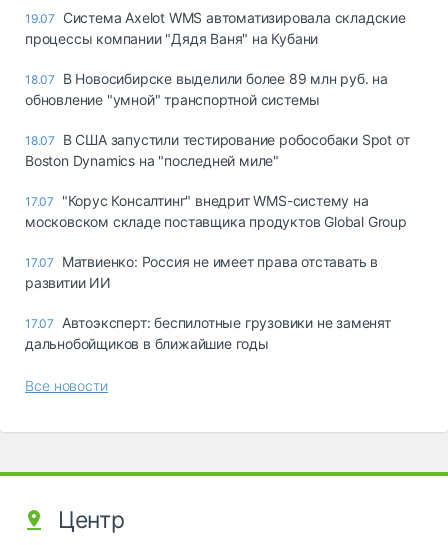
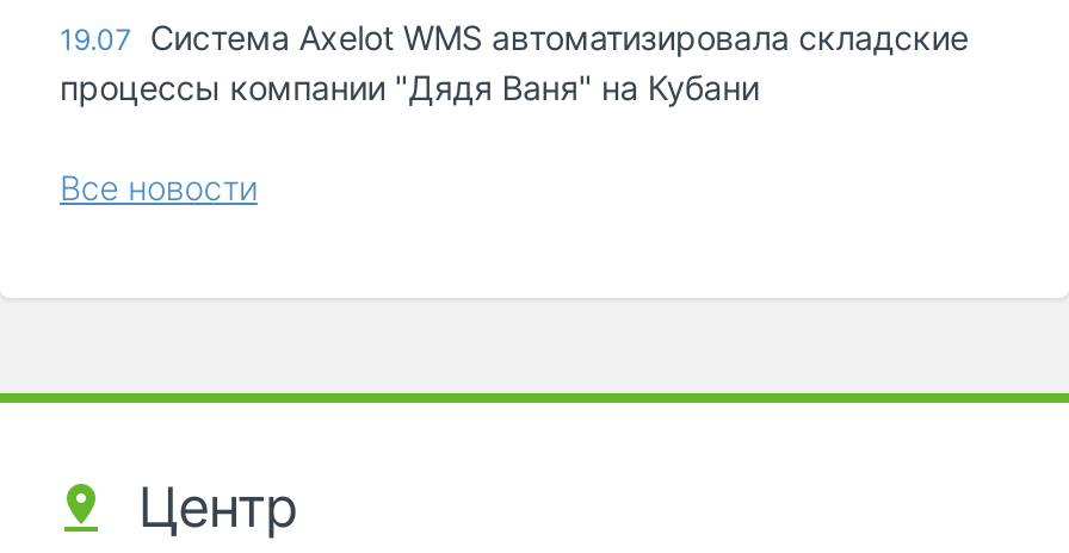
- 18.07 В Новосибирске выделили более 89 млн руб. на
- обновление "умной" транспортной системы
- 18.07 В США запустили тестирование робособаки Spot от
- Boston Dynamics на "последней миле"
- 17.07 "Корус Консалтинг" внедрит WMS-систему на
- московском складе поставщика продуктов Global Group
- 17.07 Матвиенко: Россия не имеет права отставать в
- развитии ИИ
- 17.07 Автоэксперт: беспилотные грузовики не заменят
- дальнобойщиков в ближайшие годы
